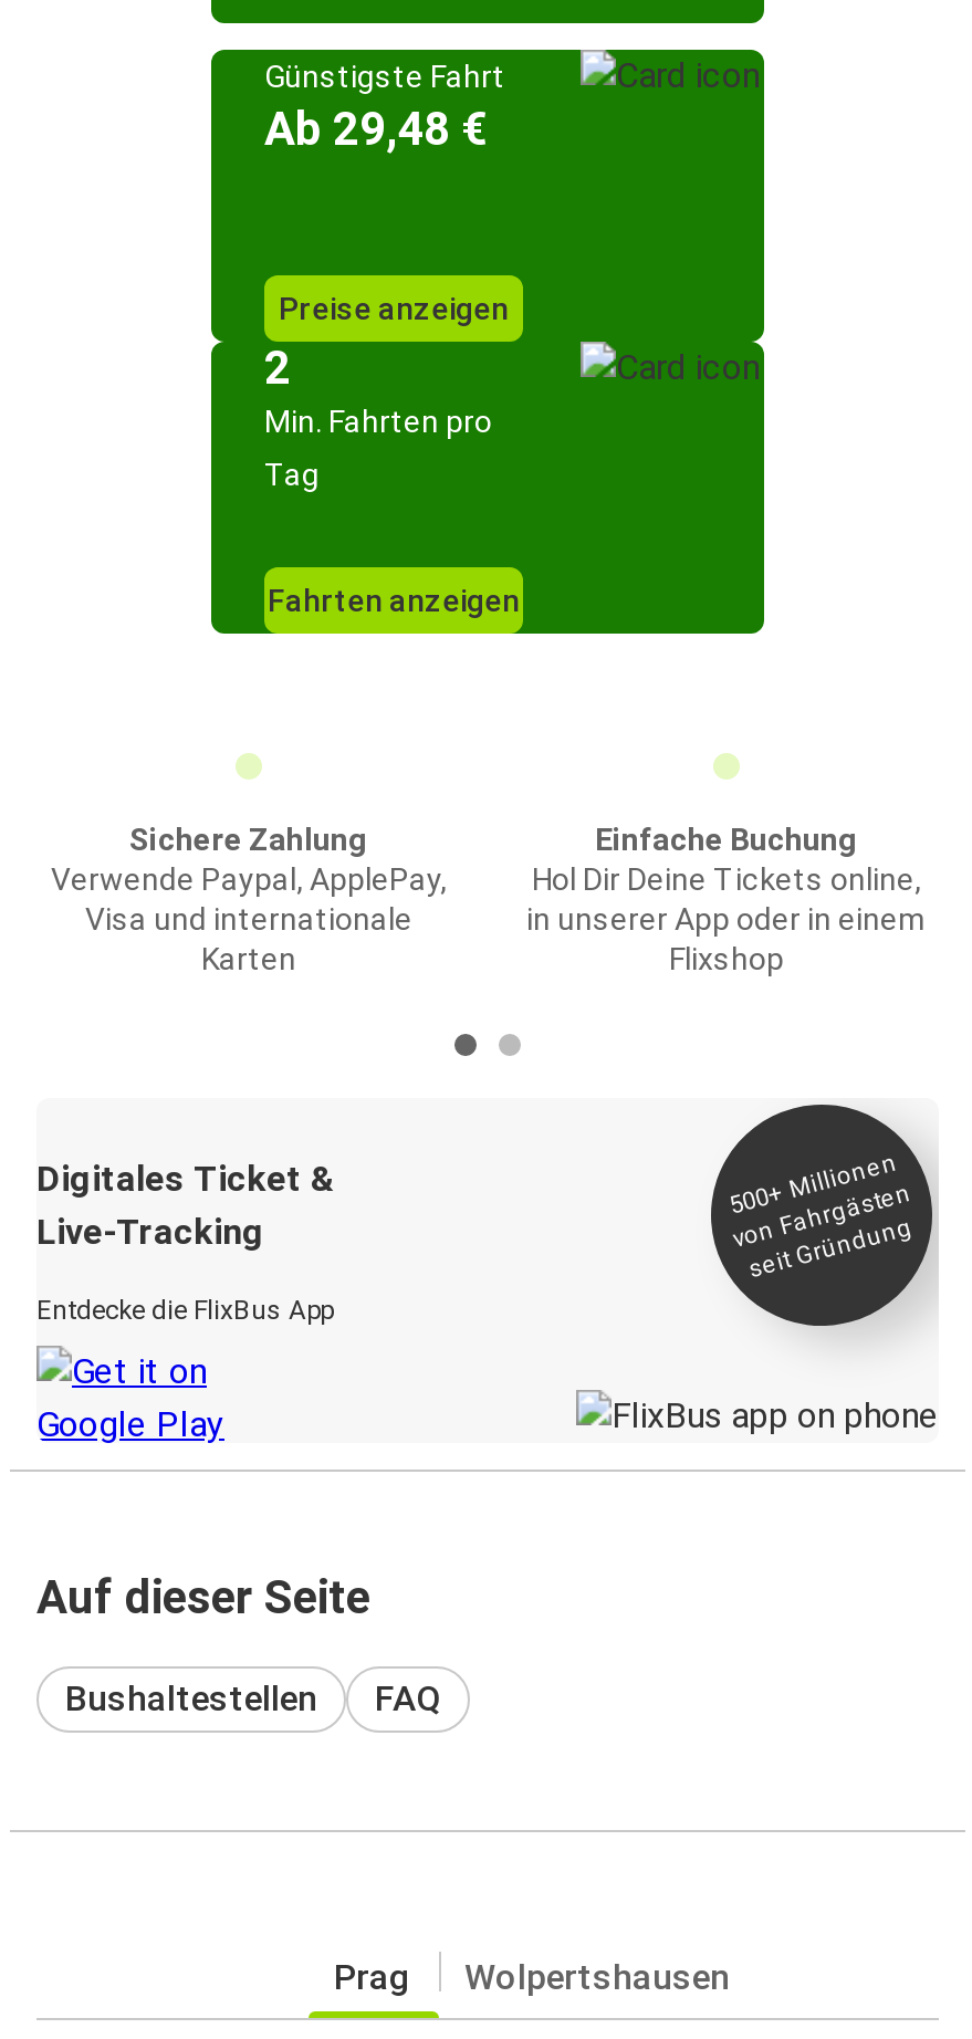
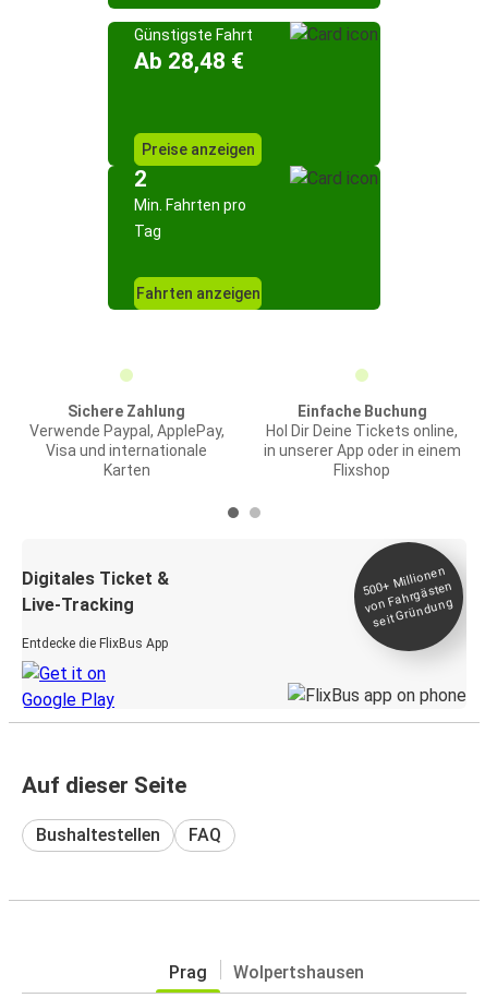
- Ab 29,48 €
+ Ab 28,48 €
